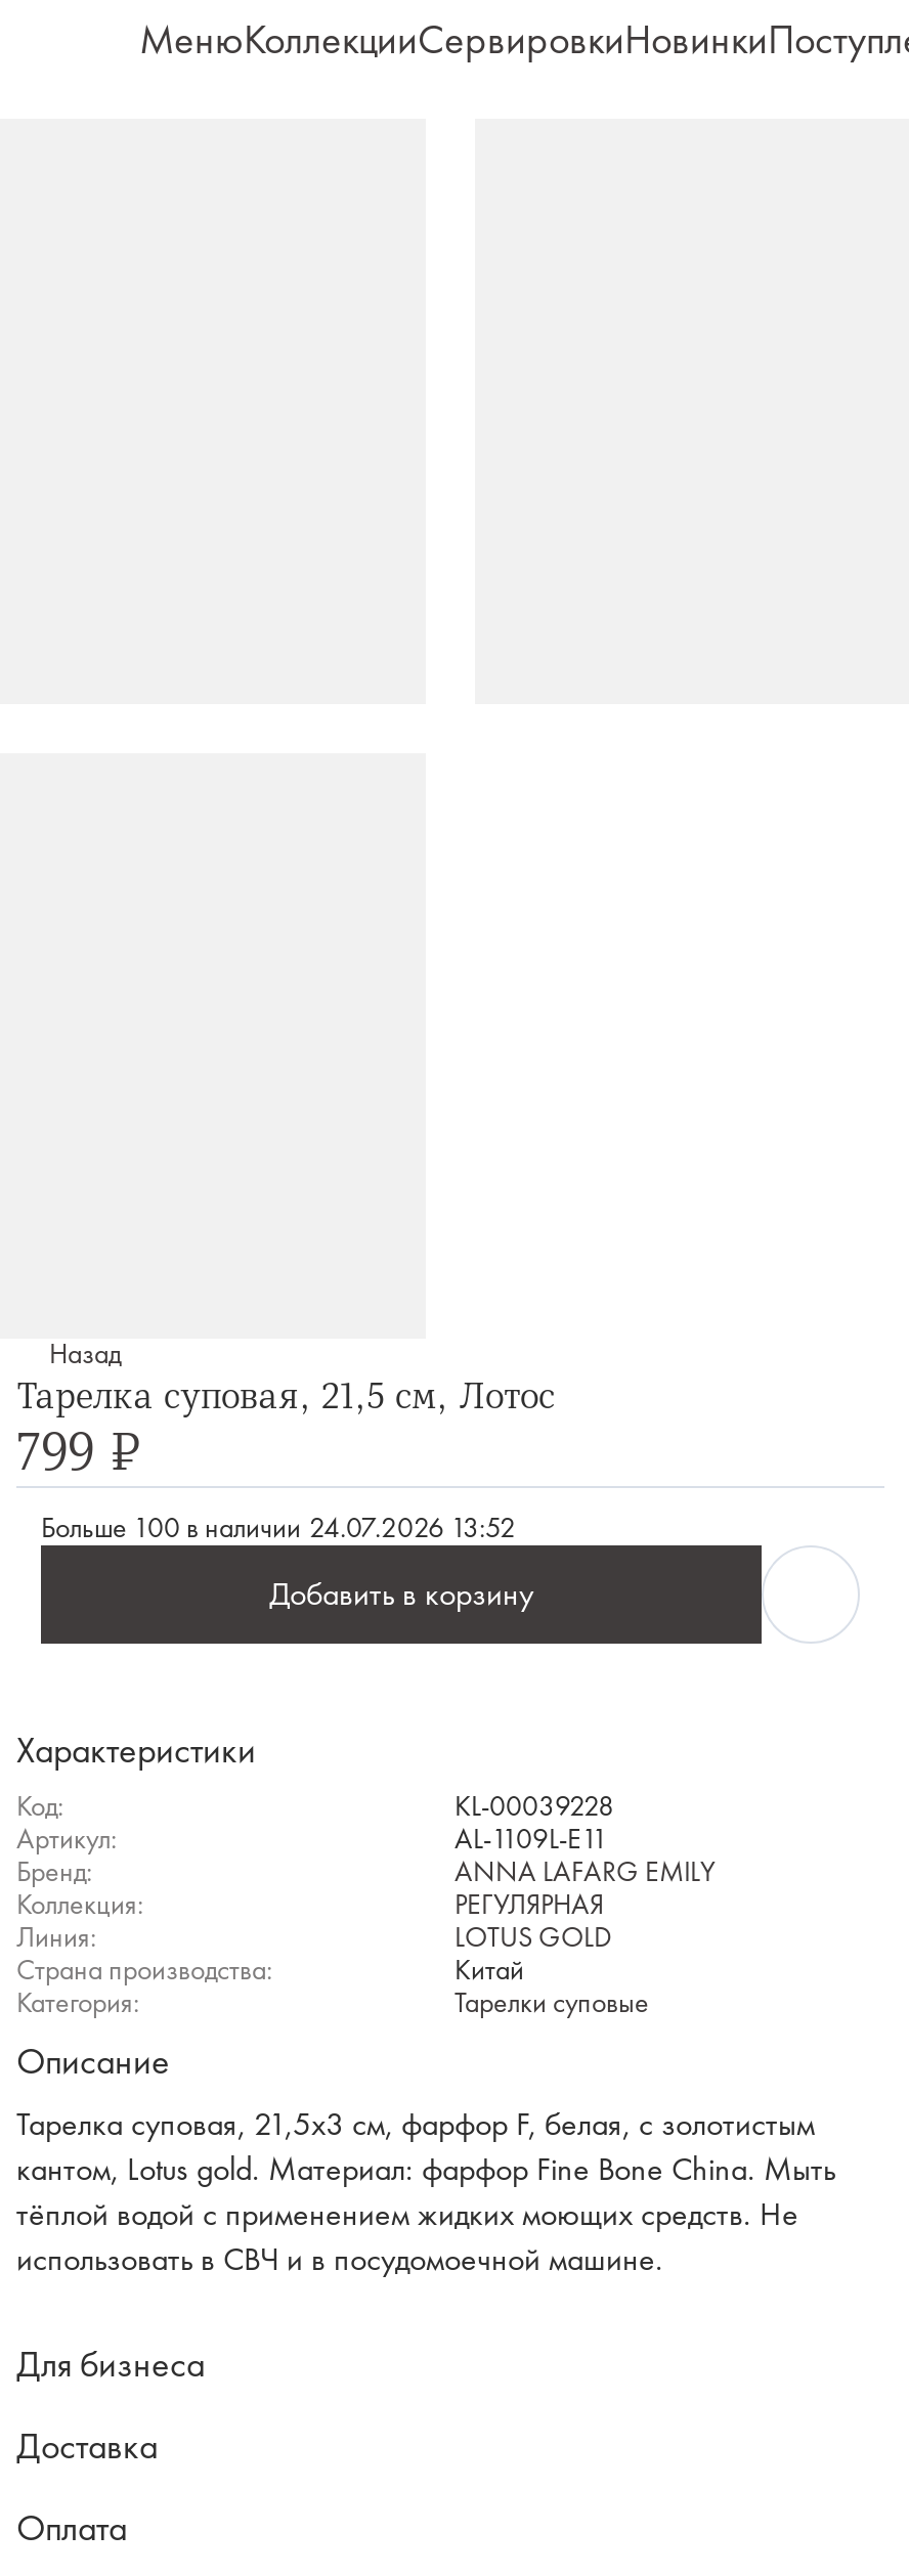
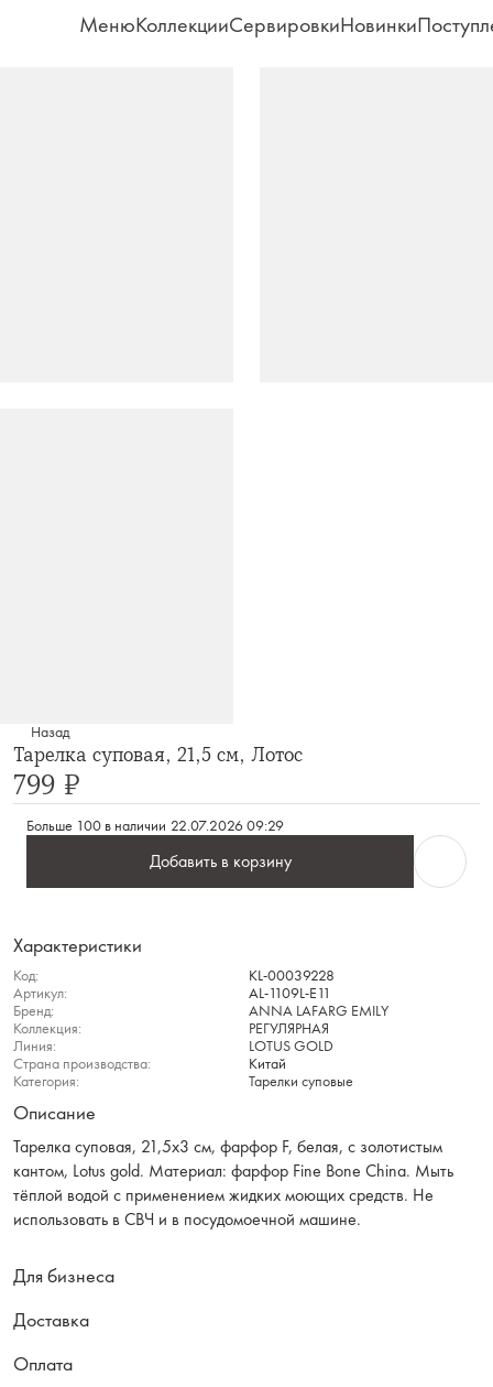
- Больше 100 в наличии 24.07.2026 13:52
+ Больше 100 в наличии 22.07.2026 09:29
